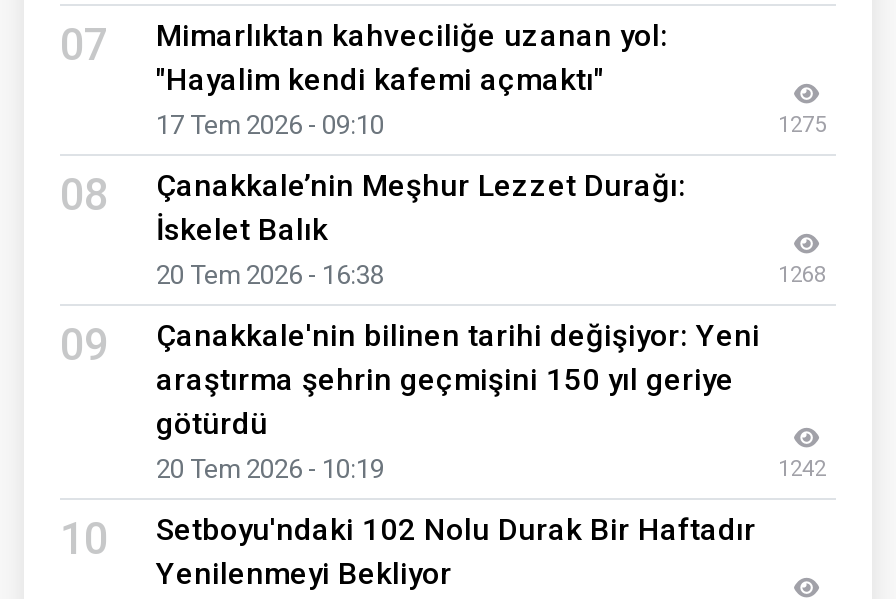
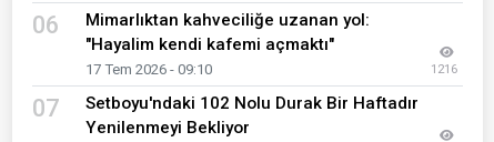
- 07 Mimarlıktan kahveciliğe uzanan yol:
+ 06 Mimarlıktan kahveciliğe uzanan yol:

- 1275
- 08
- Çanakkale’nin Meşhur Lezzet Durağı:
- İskelet Balık
- 20 Tem 2026 - 16:38
- 1268
- 09
- Çanakkale'nin bilinen tarihi değişiyor: Yeni
- araştırma şehrin geçmişini 150 yıl geriye
- götürdü
- 20 Tem 2026 - 10:19
- 1242
- 10
+ 1216
+ 07
